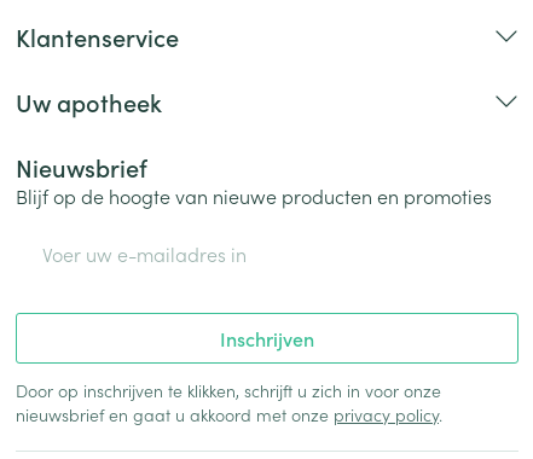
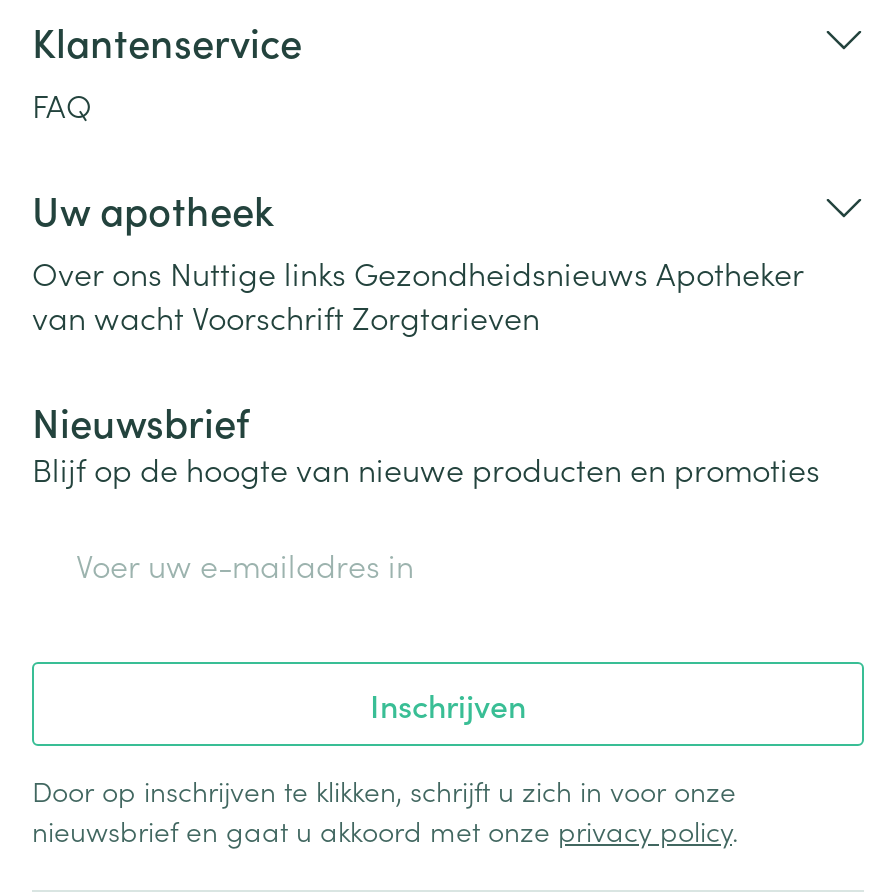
+ FAQ

+ Over ons Nuttige links Gezondheidsnieuws Apotheker
+ van wacht Voorschrift Zorgtarieven
